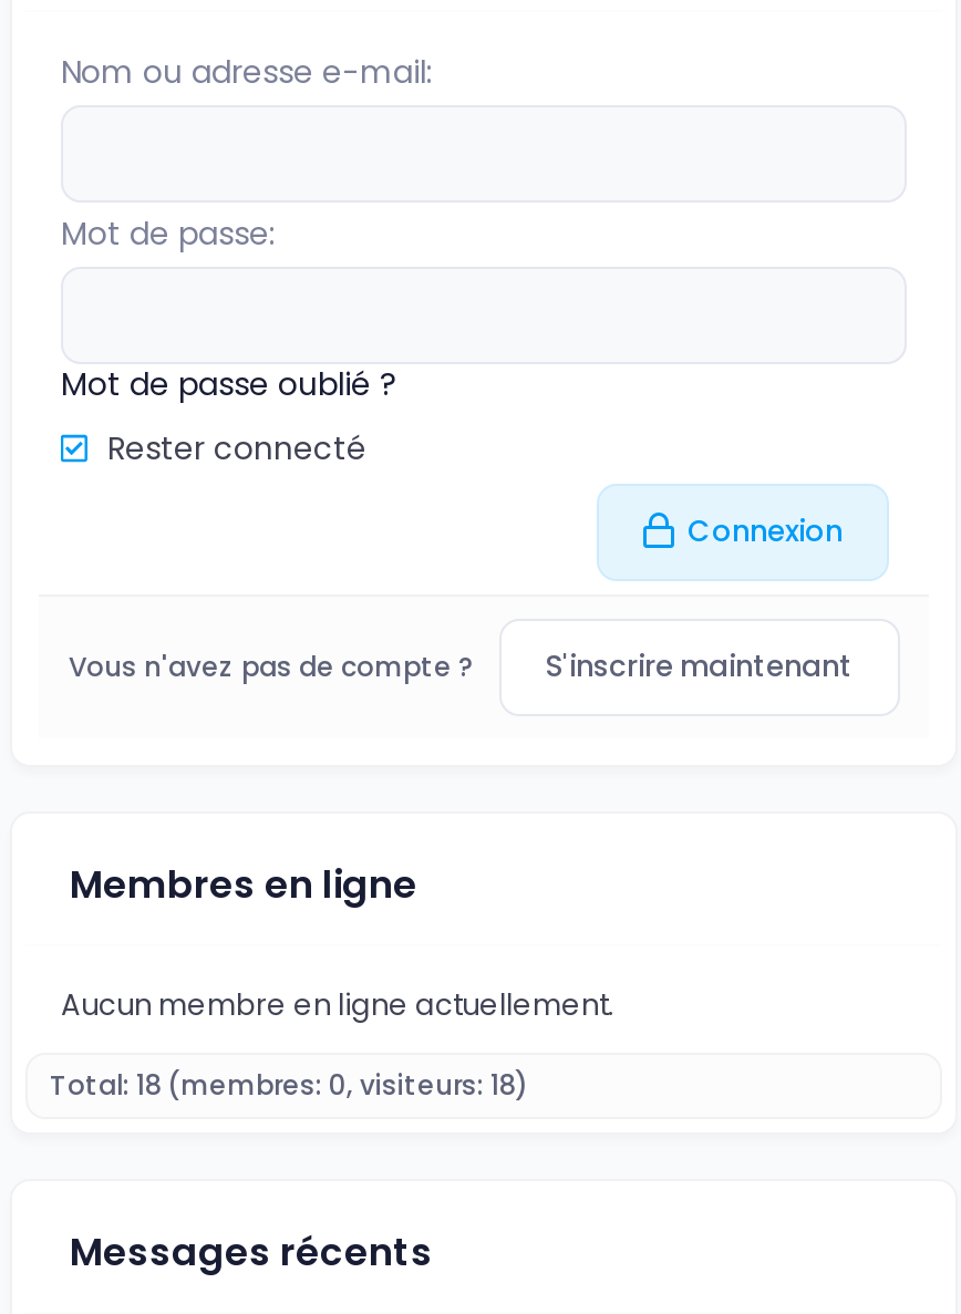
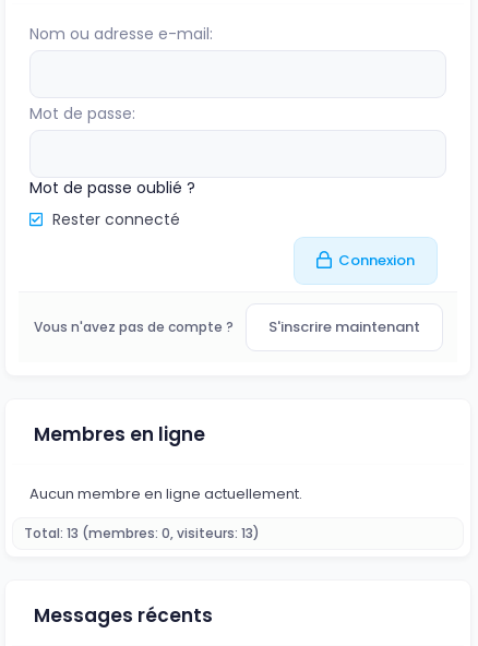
- Total: 18 (membres: 0, visiteurs: 18)
+ Total: 13 (membres: 0, visiteurs: 13)
